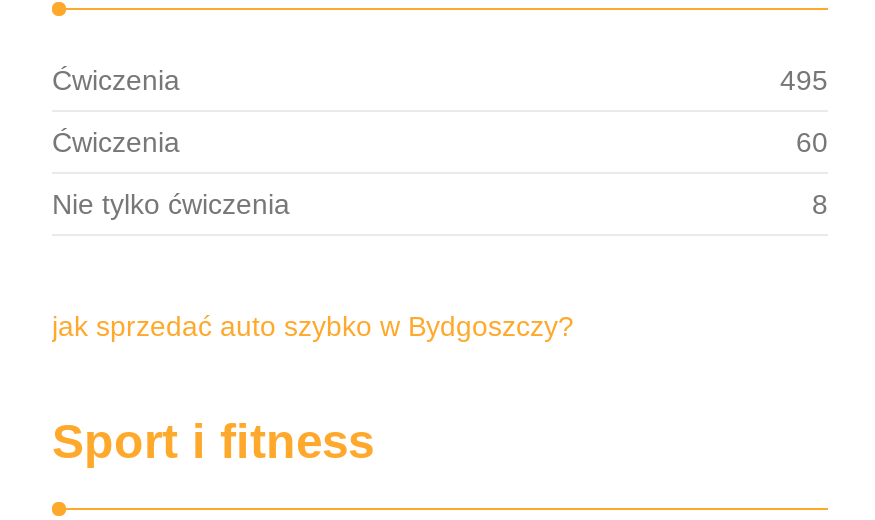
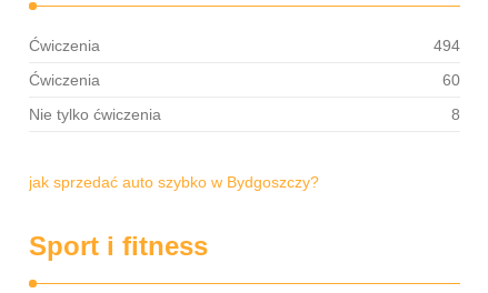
- 495
+ 494
